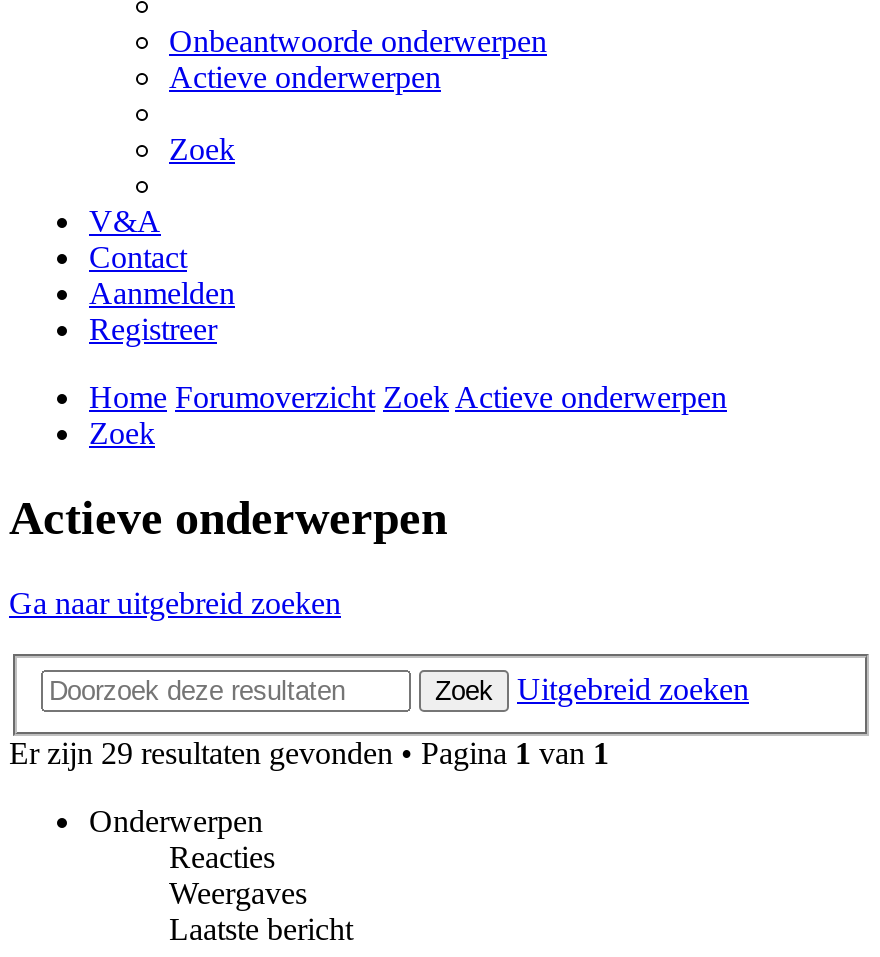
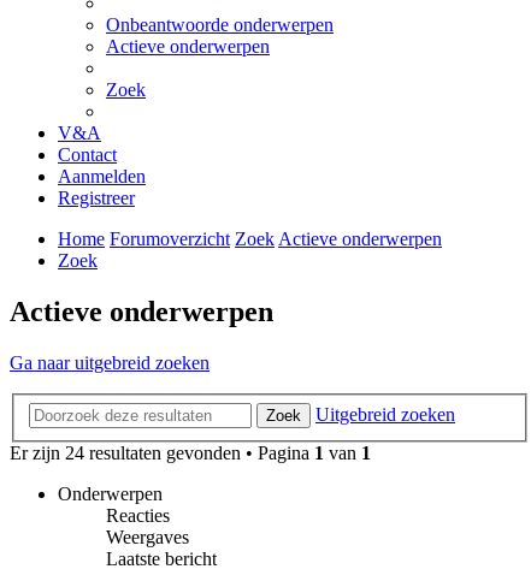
- Er zijn 29 resultaten gevonden • Pagina1van1
+ Er zijn 24 resultaten gevonden • Pagina1van1
